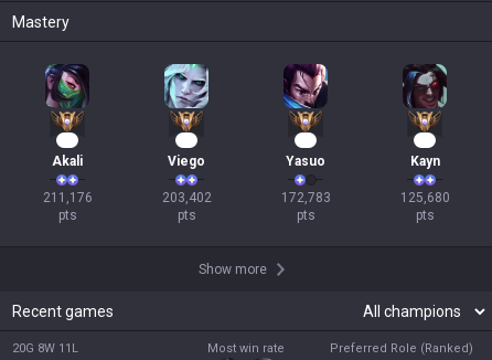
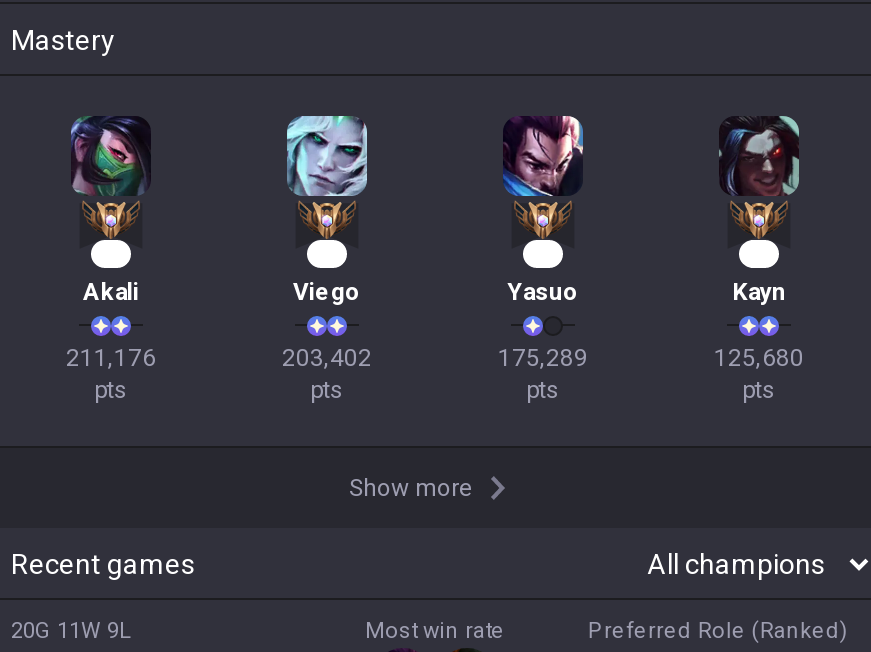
- 172,783
+ 175,289

- 20G 8W 11L
+ 20G 11W 9L
